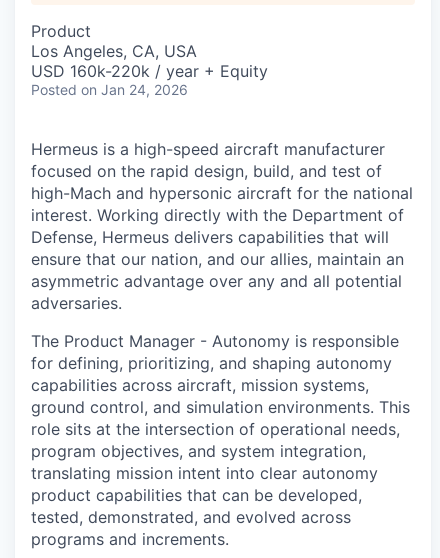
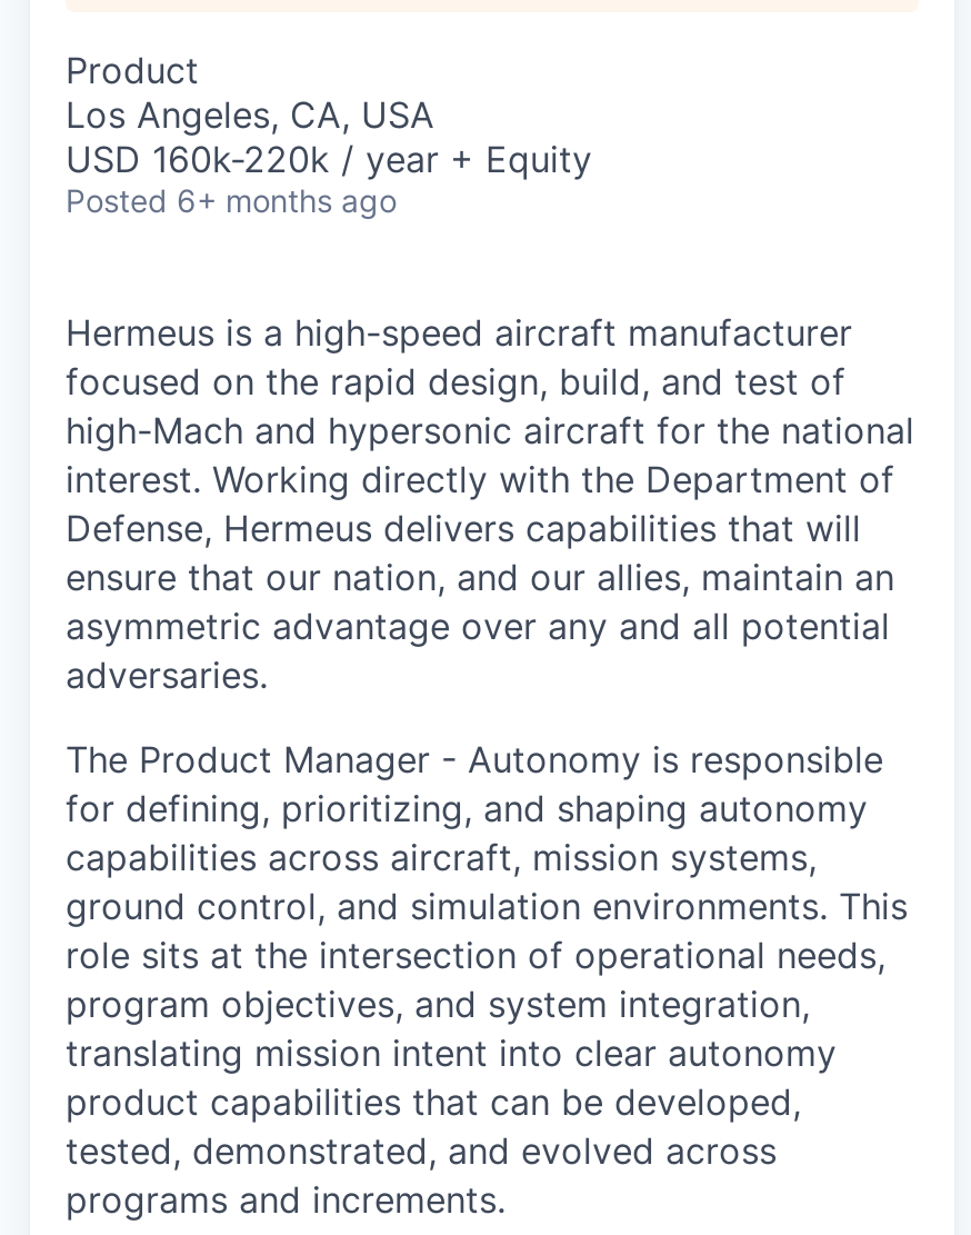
- Posted on Jan 24, 2026
+ Posted 6+ months ago
